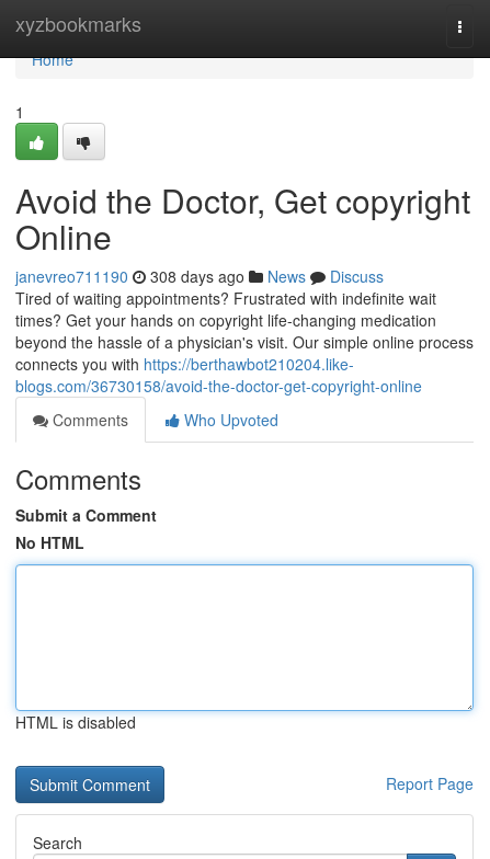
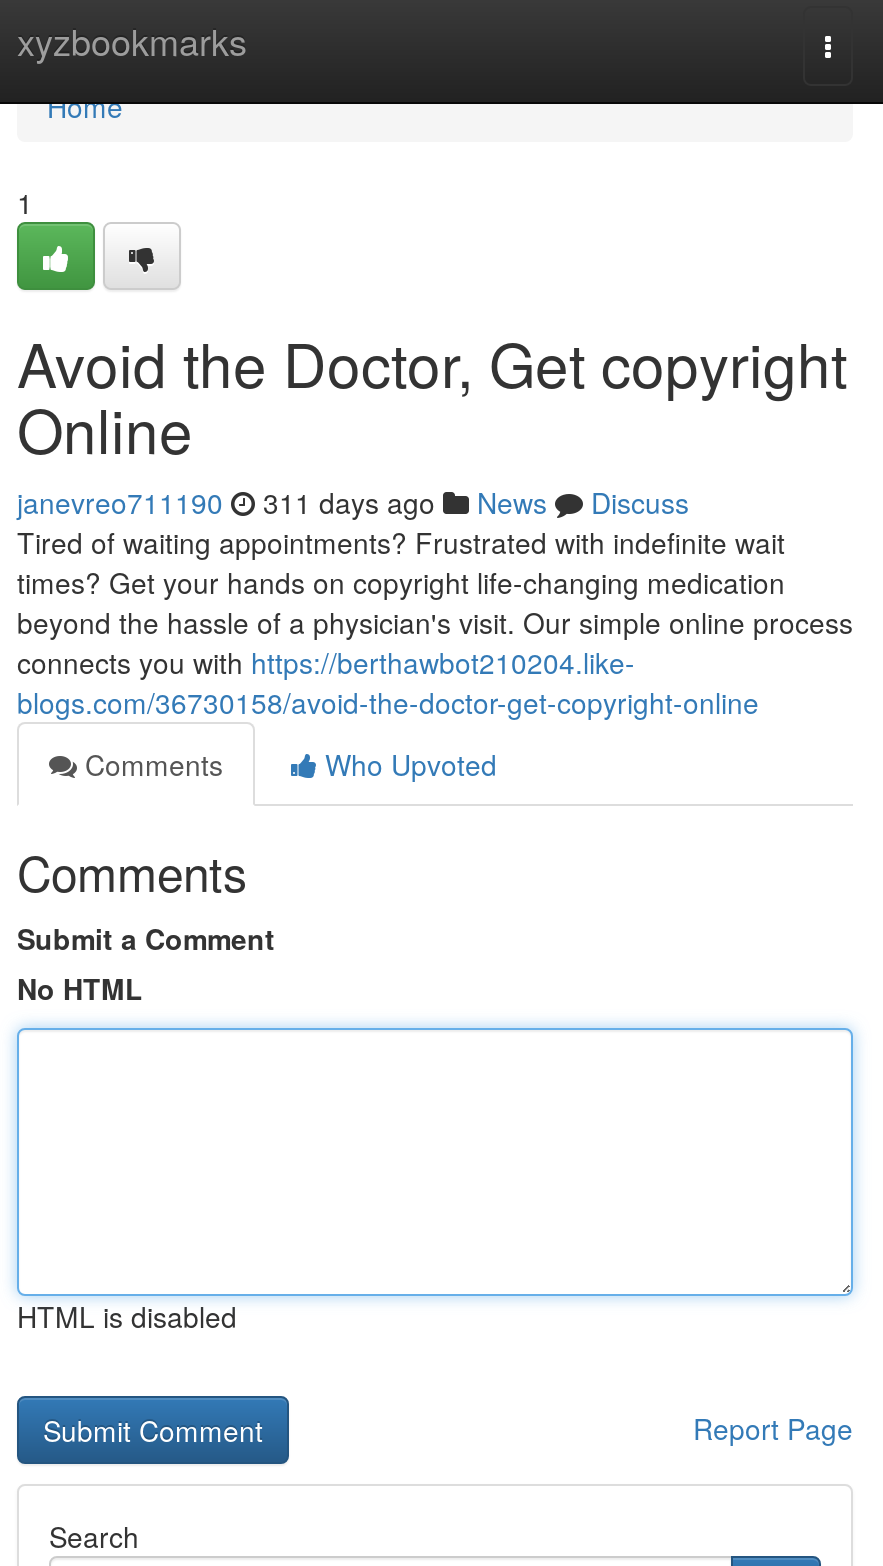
- janevreo711190 308 days ago News Discuss
+ janevreo711190 311 days ago News Discuss
